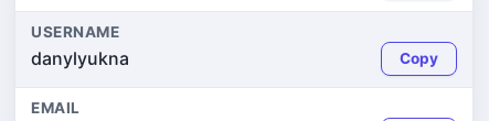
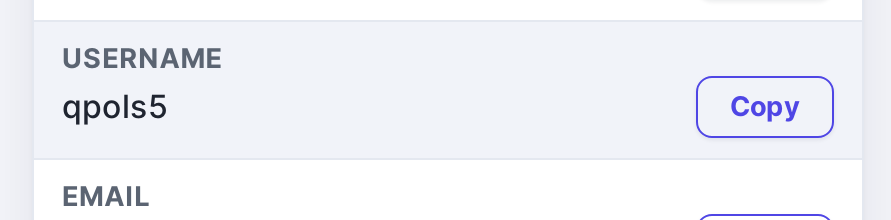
- danylyukna
+ qpols5
